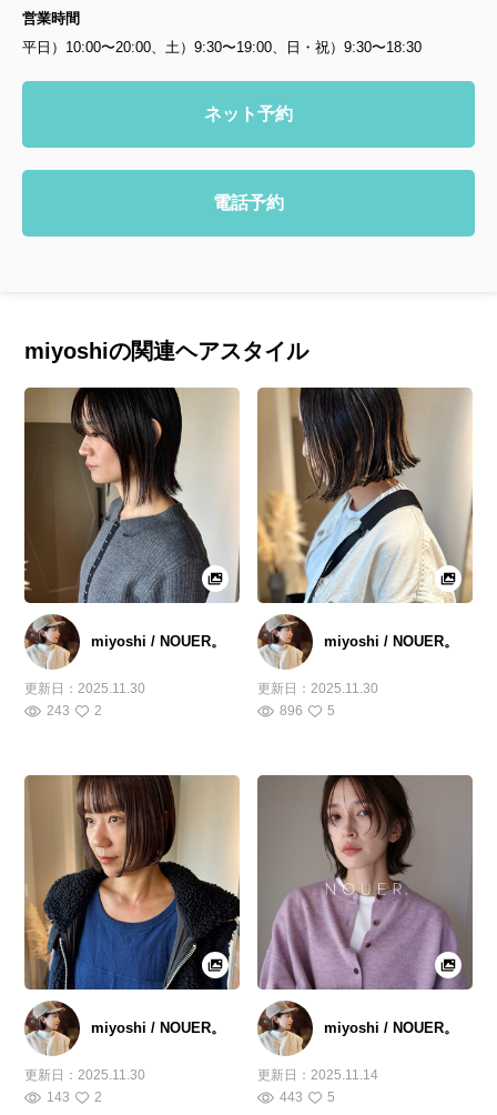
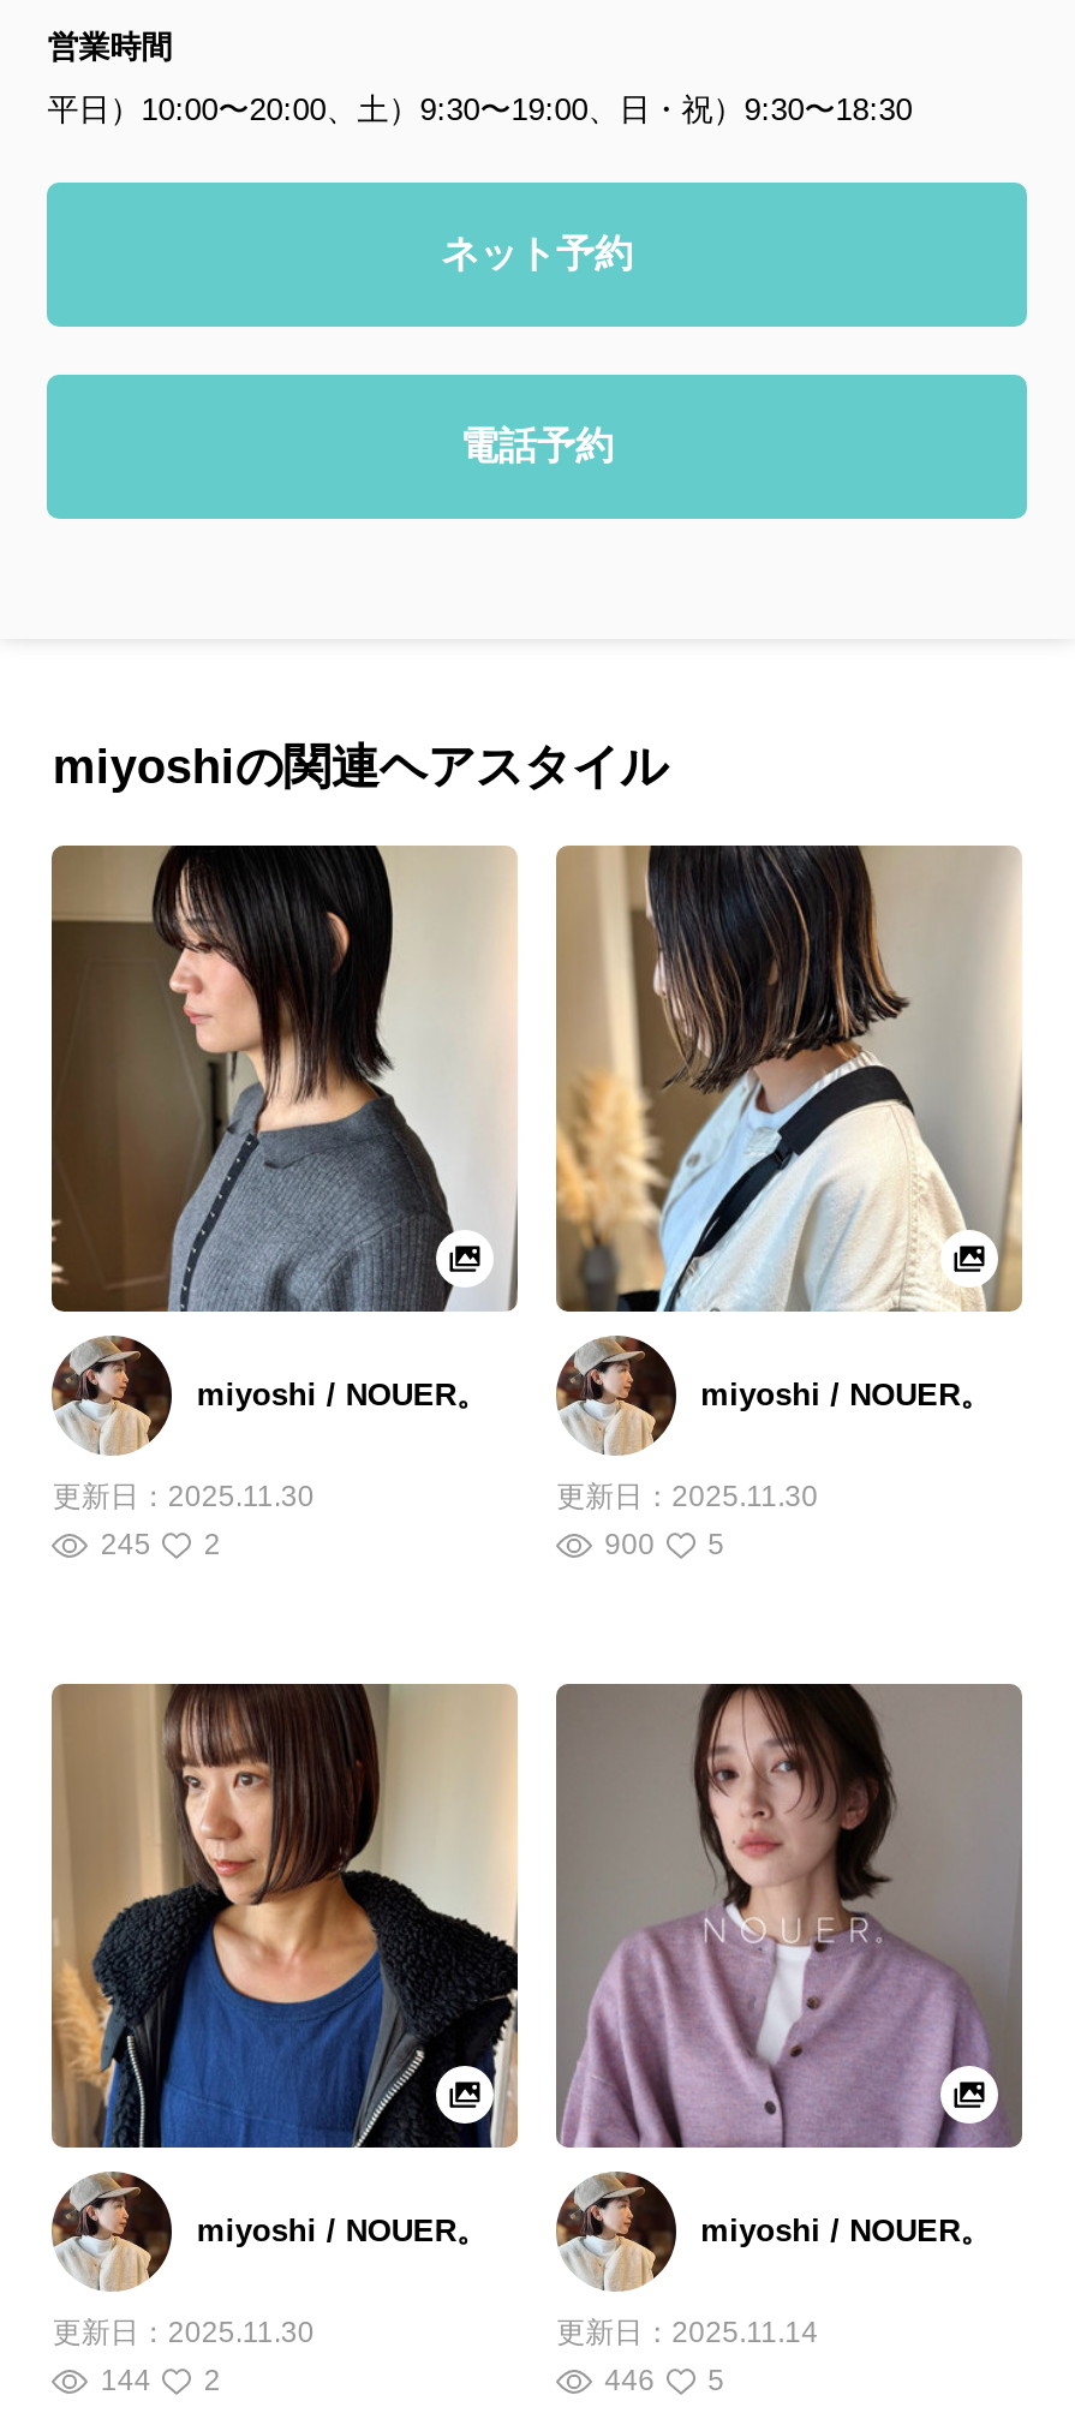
- 243 2
+ 245 2

- 896 5
+ 900 5

- 143 2
+ 144 2

- 443 5
+ 446 5
